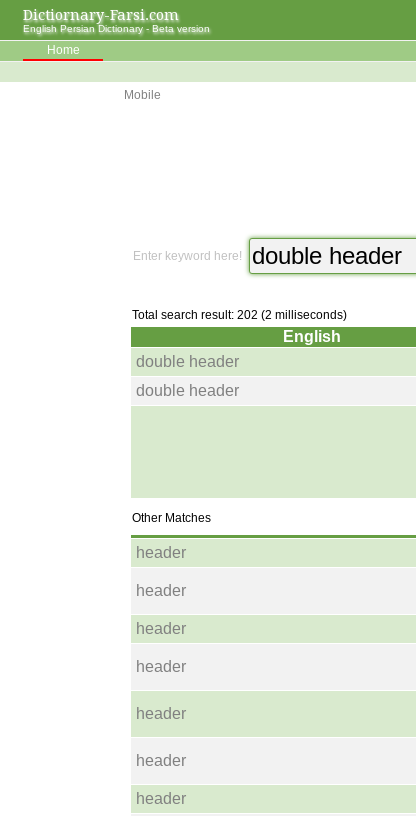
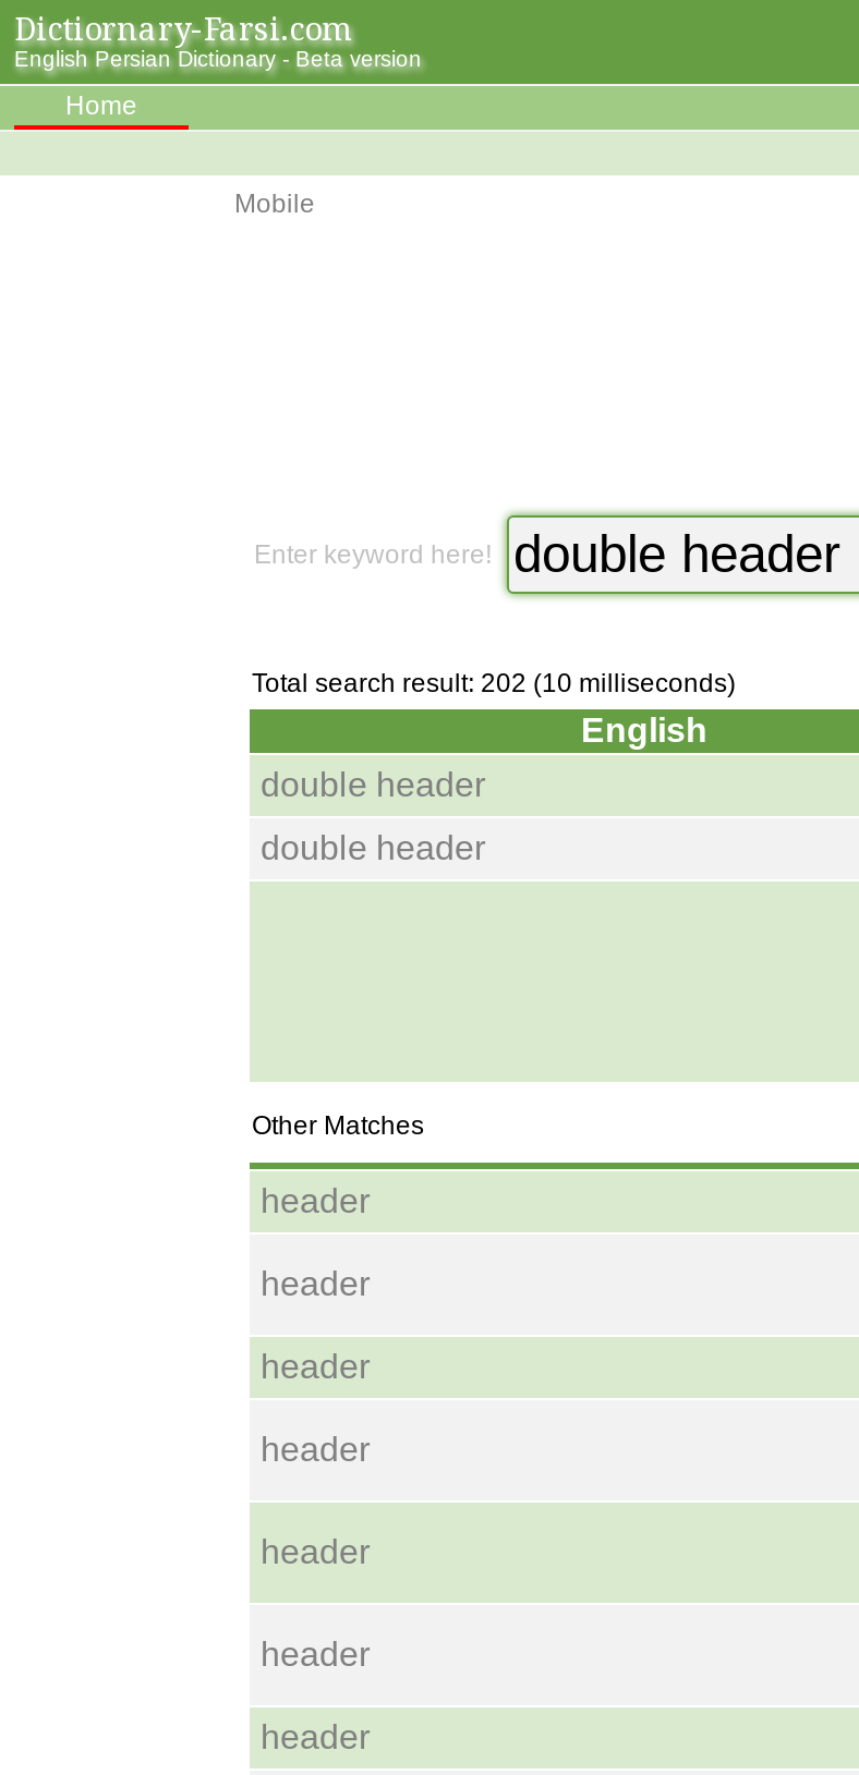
- Total search result: 202 (2 milliseconds)
+ Total search result: 202 (10 milliseconds)
